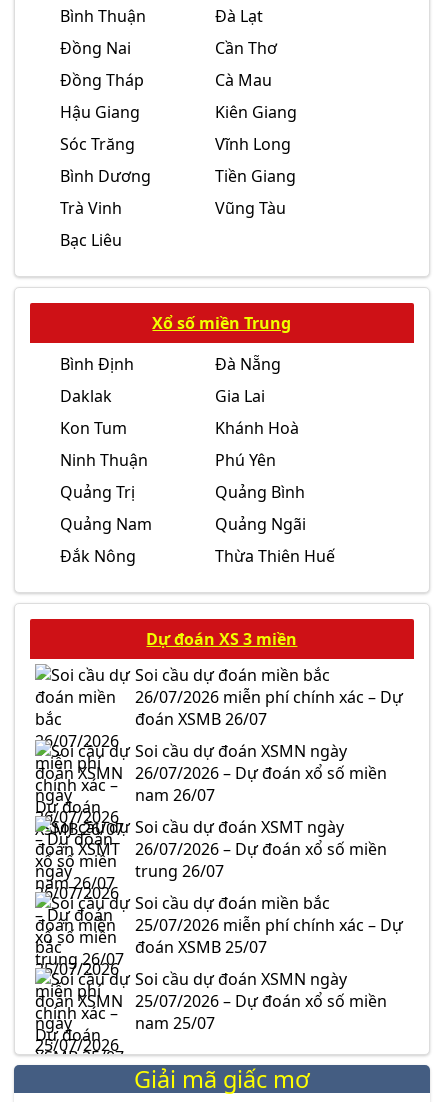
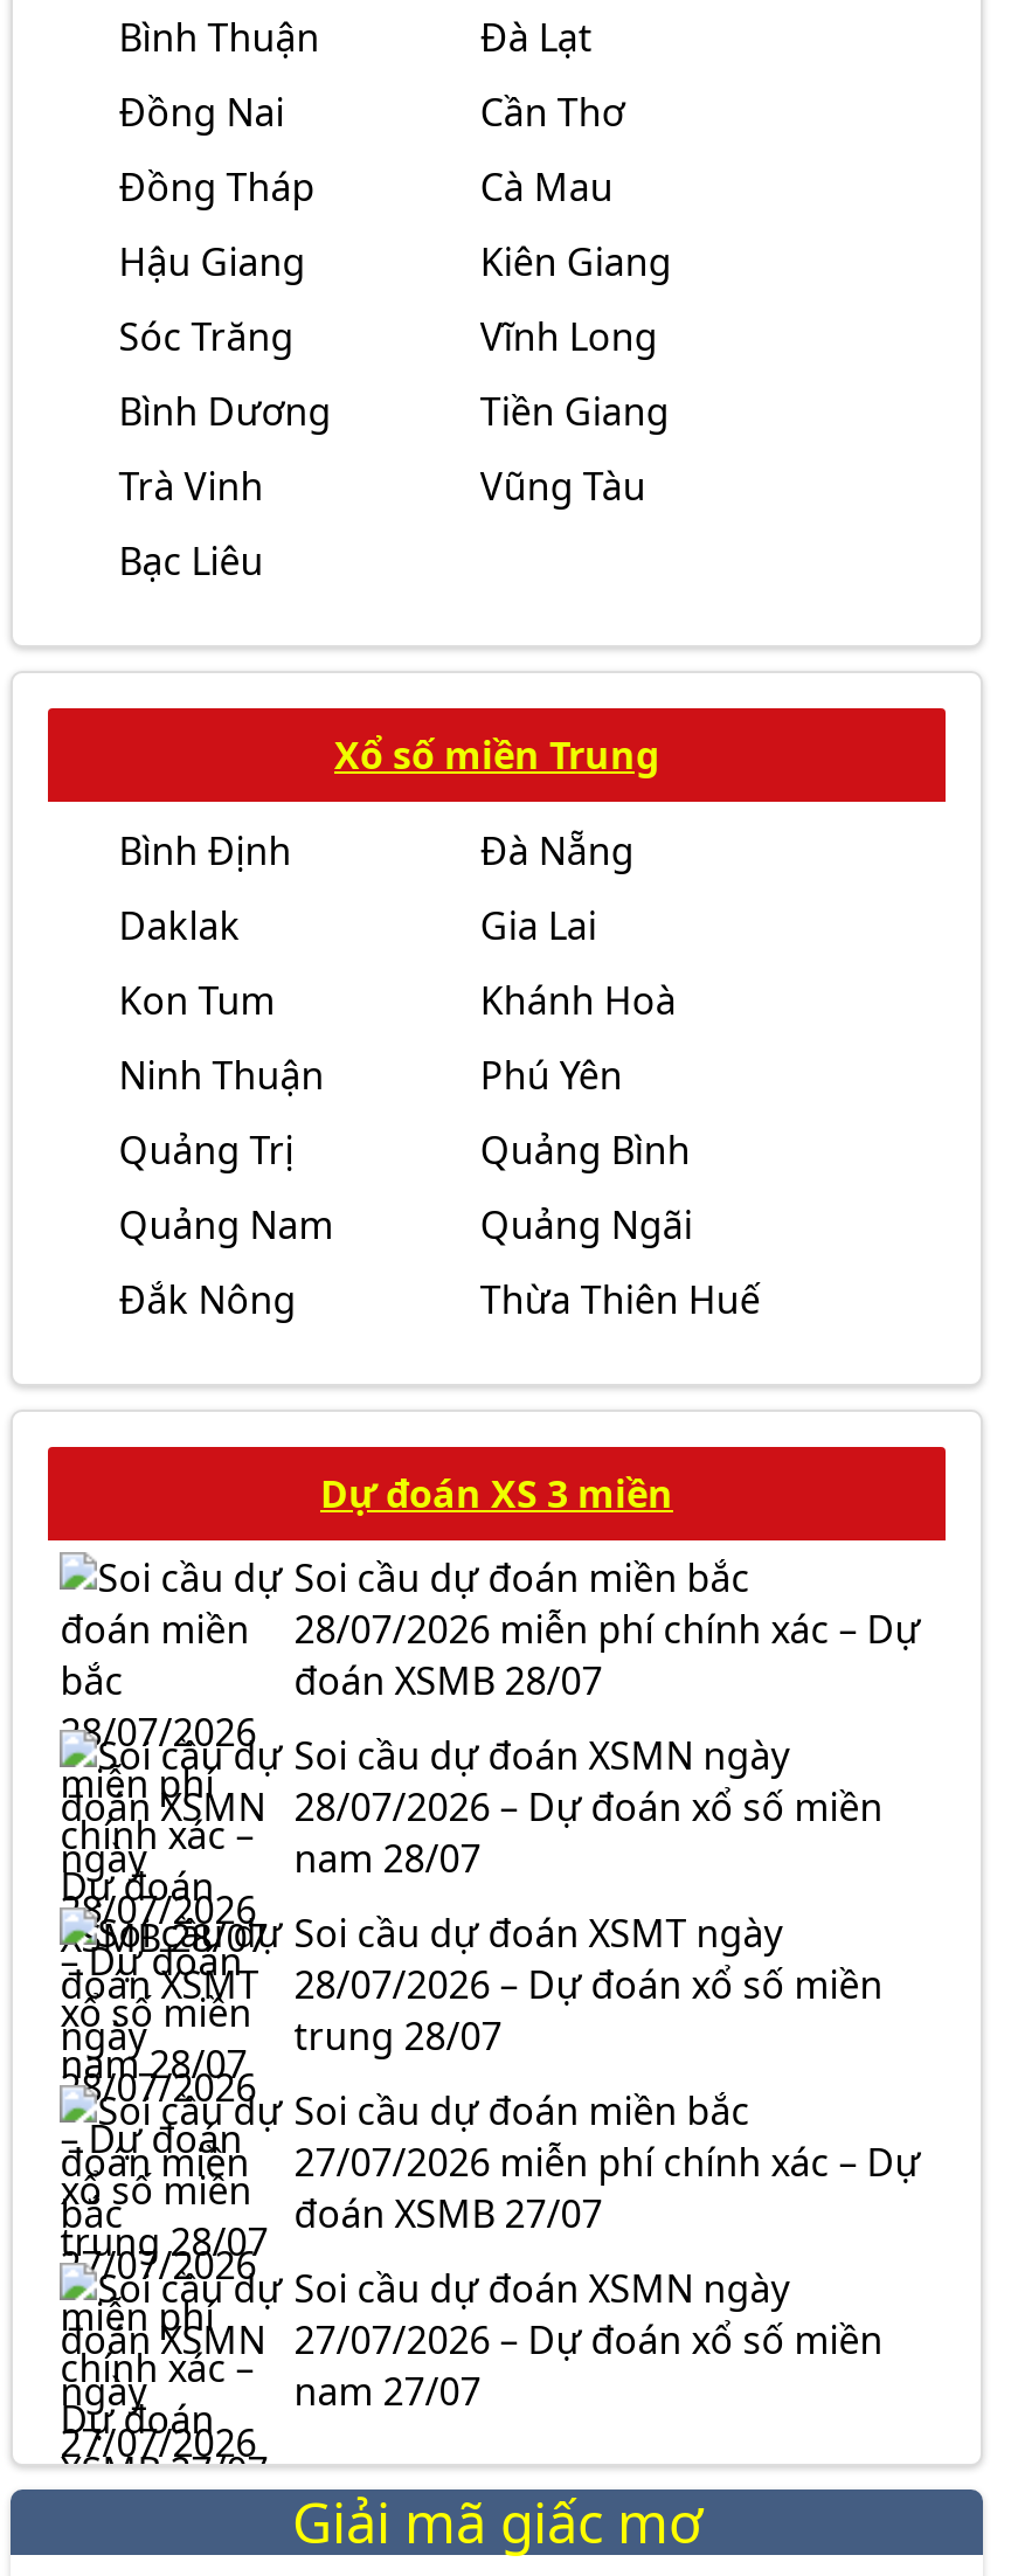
- 26/07/2026 miễn phí chính xác – Dự
+ 28/07/2026 miễn phí chính xác – Dự

- đoán XSMB 26/07
+ đoán XSMB 28/07

- 26/07/2026 – Dự đoán xổ số miền
+ 28/07/2026 – Dự đoán xổ số miền

- nam 26/07
+ nam 28/07

- 26/07/2026 – Dự đoán xổ số miền
+ 28/07/2026 – Dự đoán xổ số miền

- trung 26/07
+ trung 28/07

- 25/07/2026 miễn phí chính xác – Dự
+ 27/07/2026 miễn phí chính xác – Dự

- đoán XSMB 25/07
+ đoán XSMB 27/07

- 25/07/2026 – Dự đoán xổ số miền
+ 27/07/2026 – Dự đoán xổ số miền

- nam 25/07
+ nam 27/07
